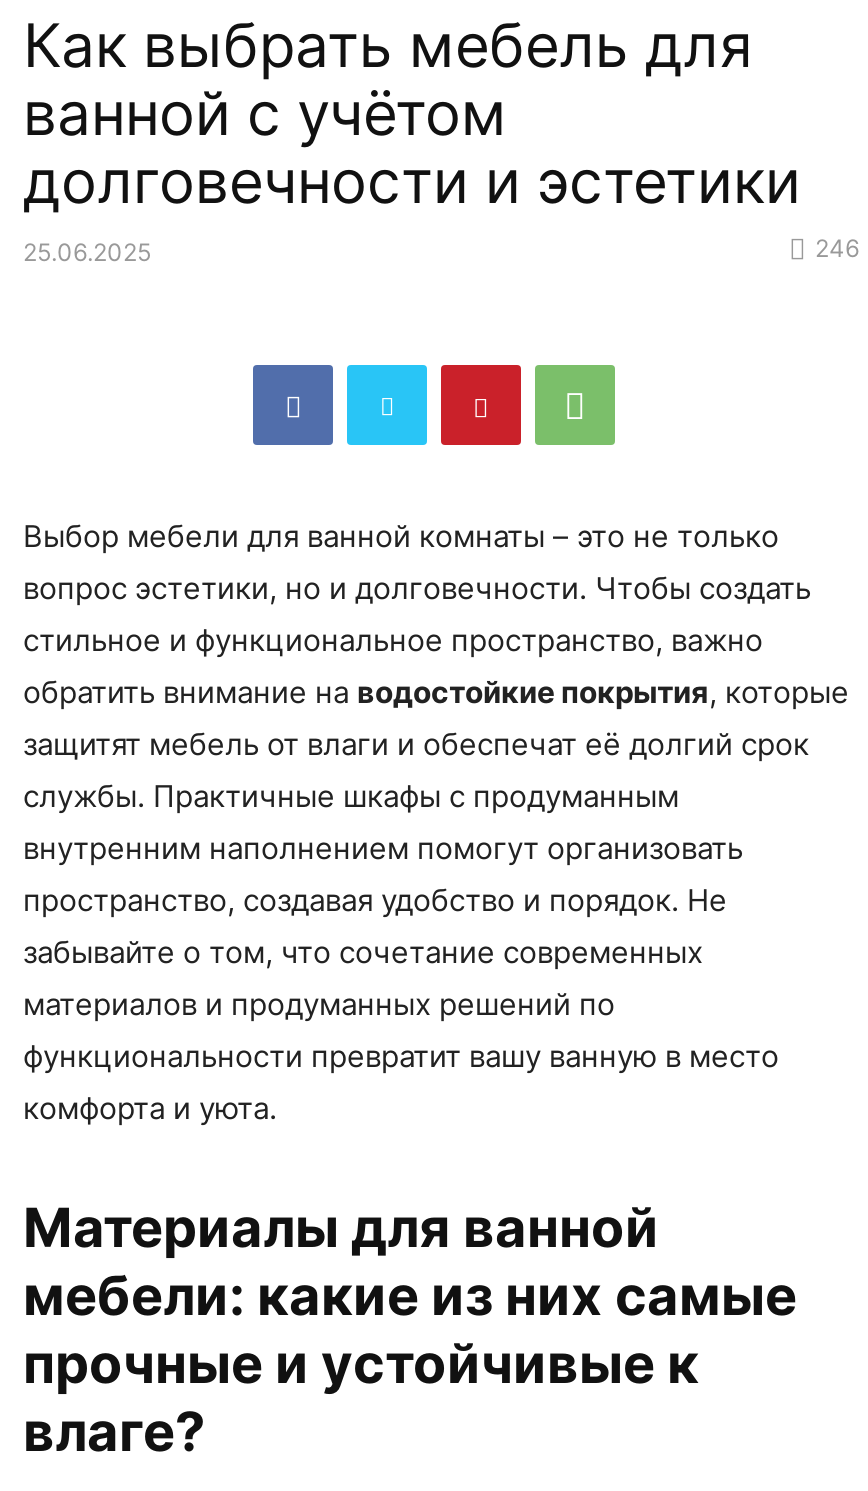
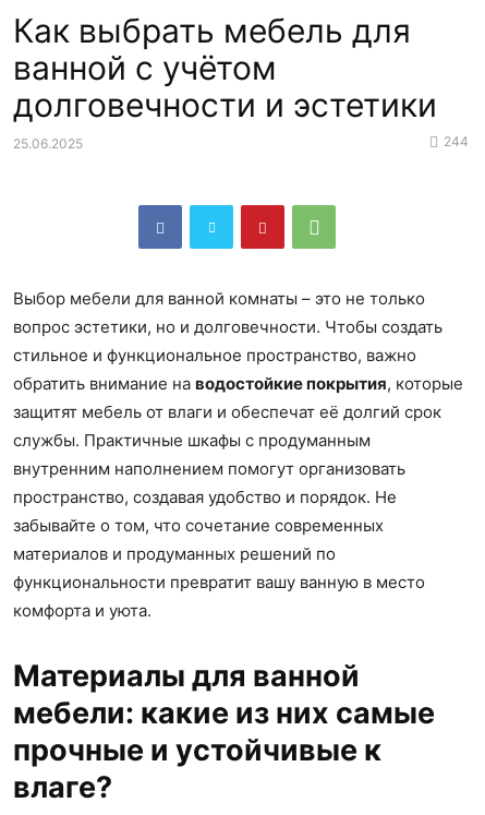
- 246
+ 244
